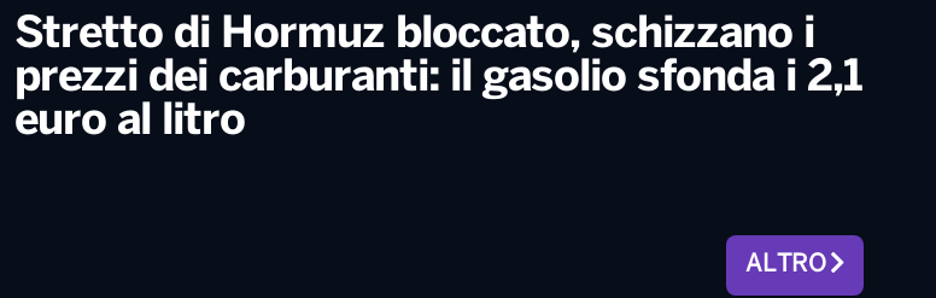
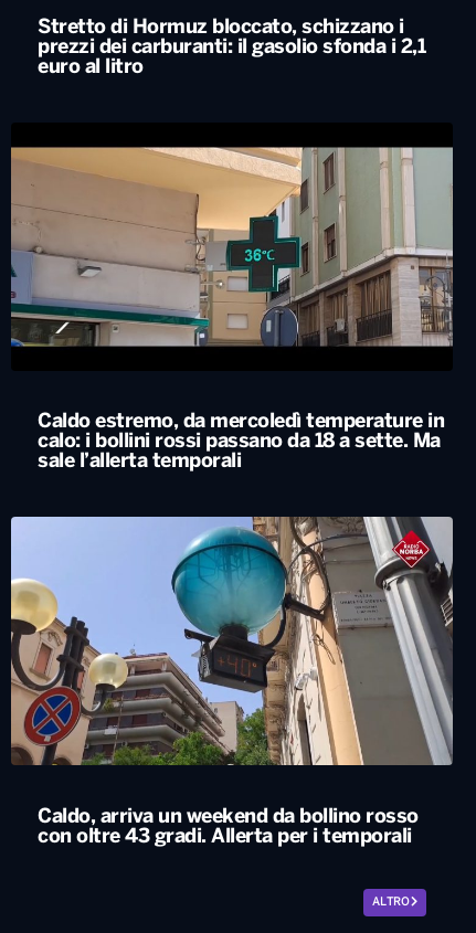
+ [image]
+ Caldo, arriva un weekend da bollino rosso
+ con oltre 43 gradi. Allerta per i temporali

+ [image]

+ Caldo estremo, da mercoledì temperature in
+ calo: i bollini rossi passano da 18 a sette. Ma
+ sale l’allerta temporali
